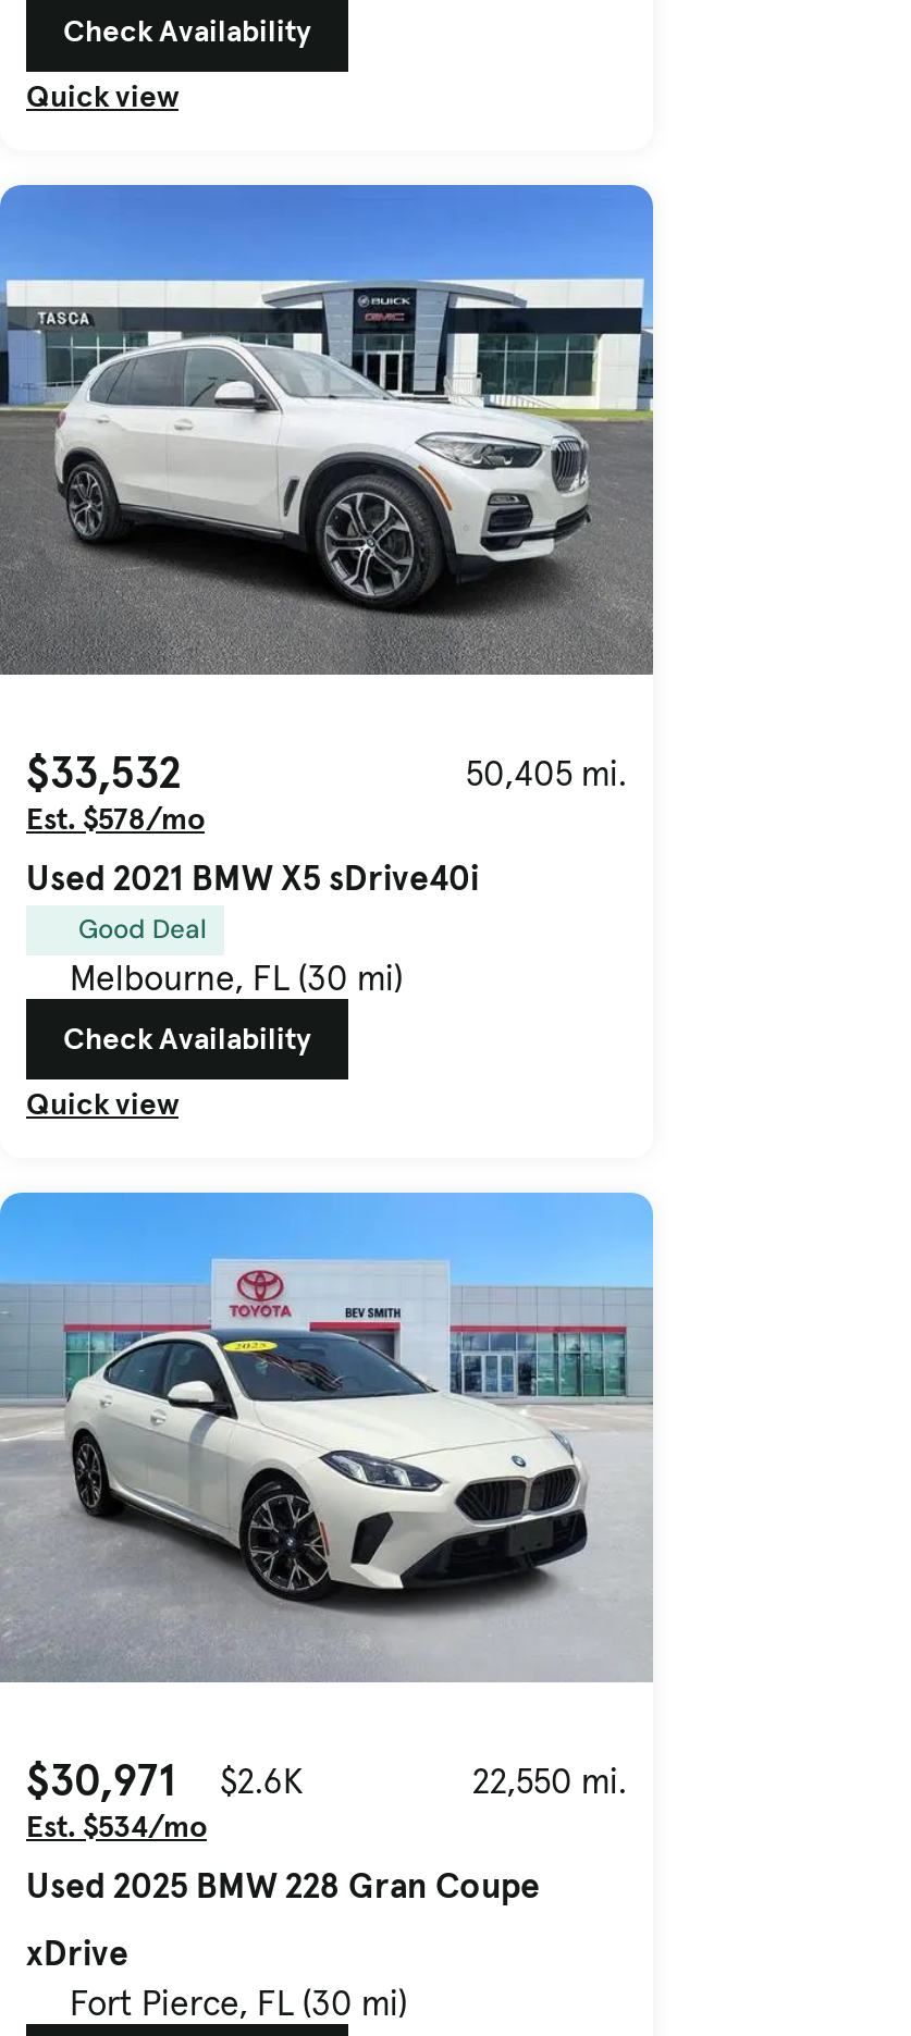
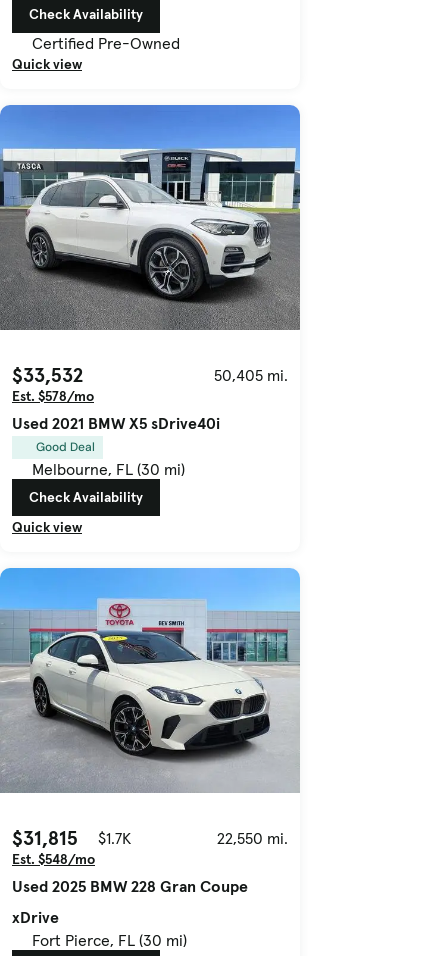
+ Certified Pre-Owned

- $30,971
- $2.6K
+ $31,815
+ $1.7K

- Est. $534/mo
+ Est. $548/mo
